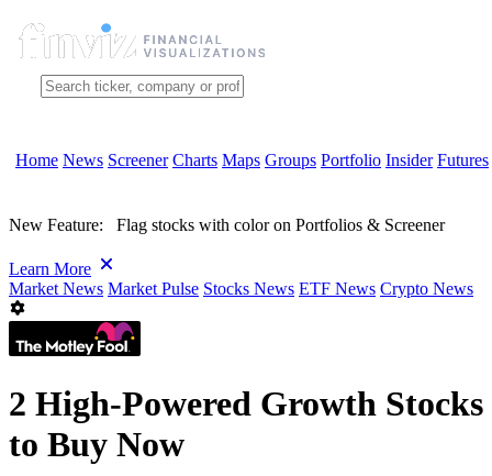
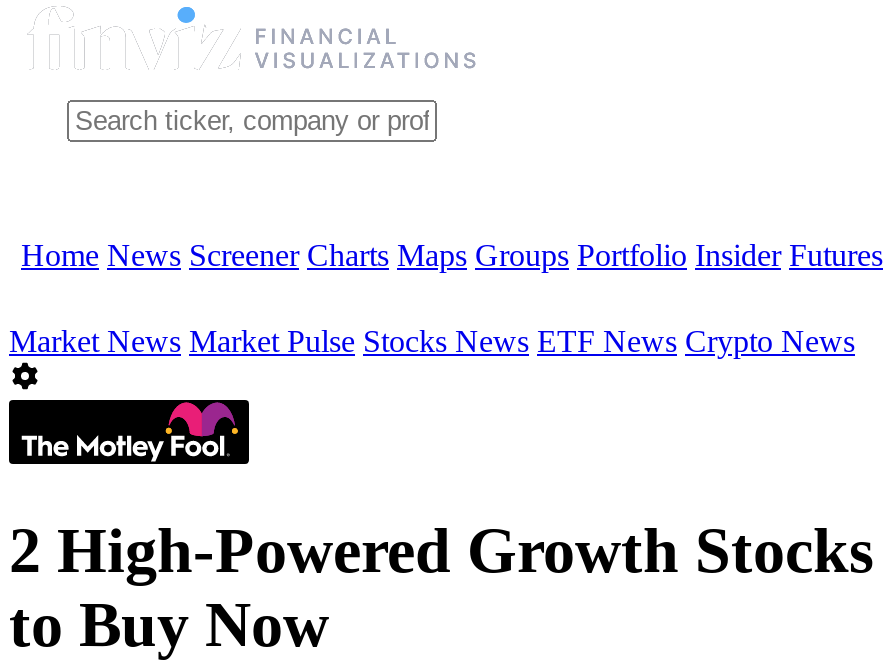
- New Feature: Flag stocks with color on Portfolios & Screener
- Learn More
